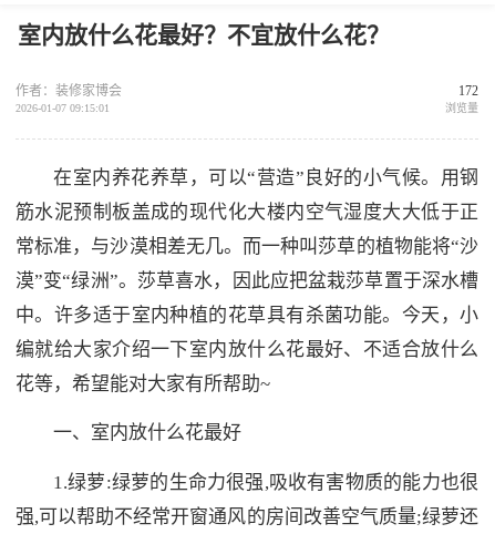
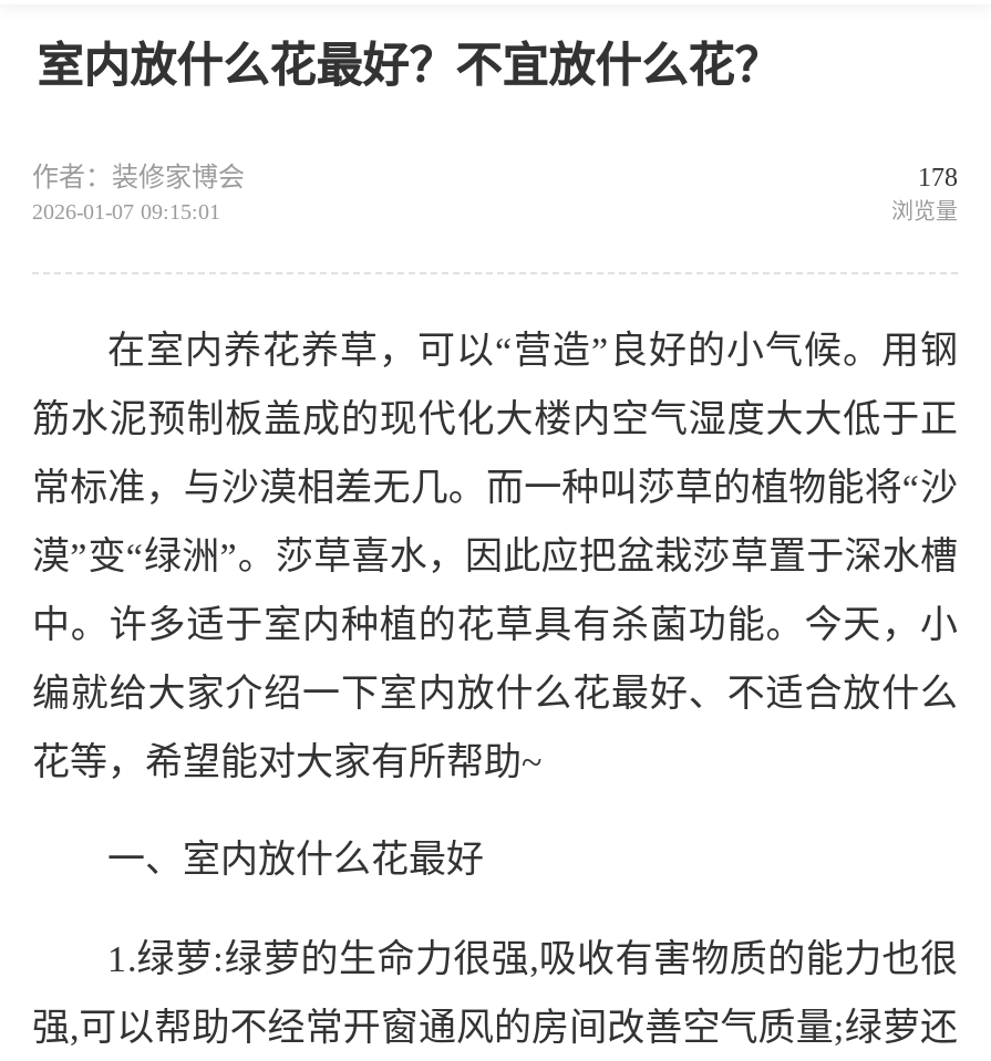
- 172
+ 178
